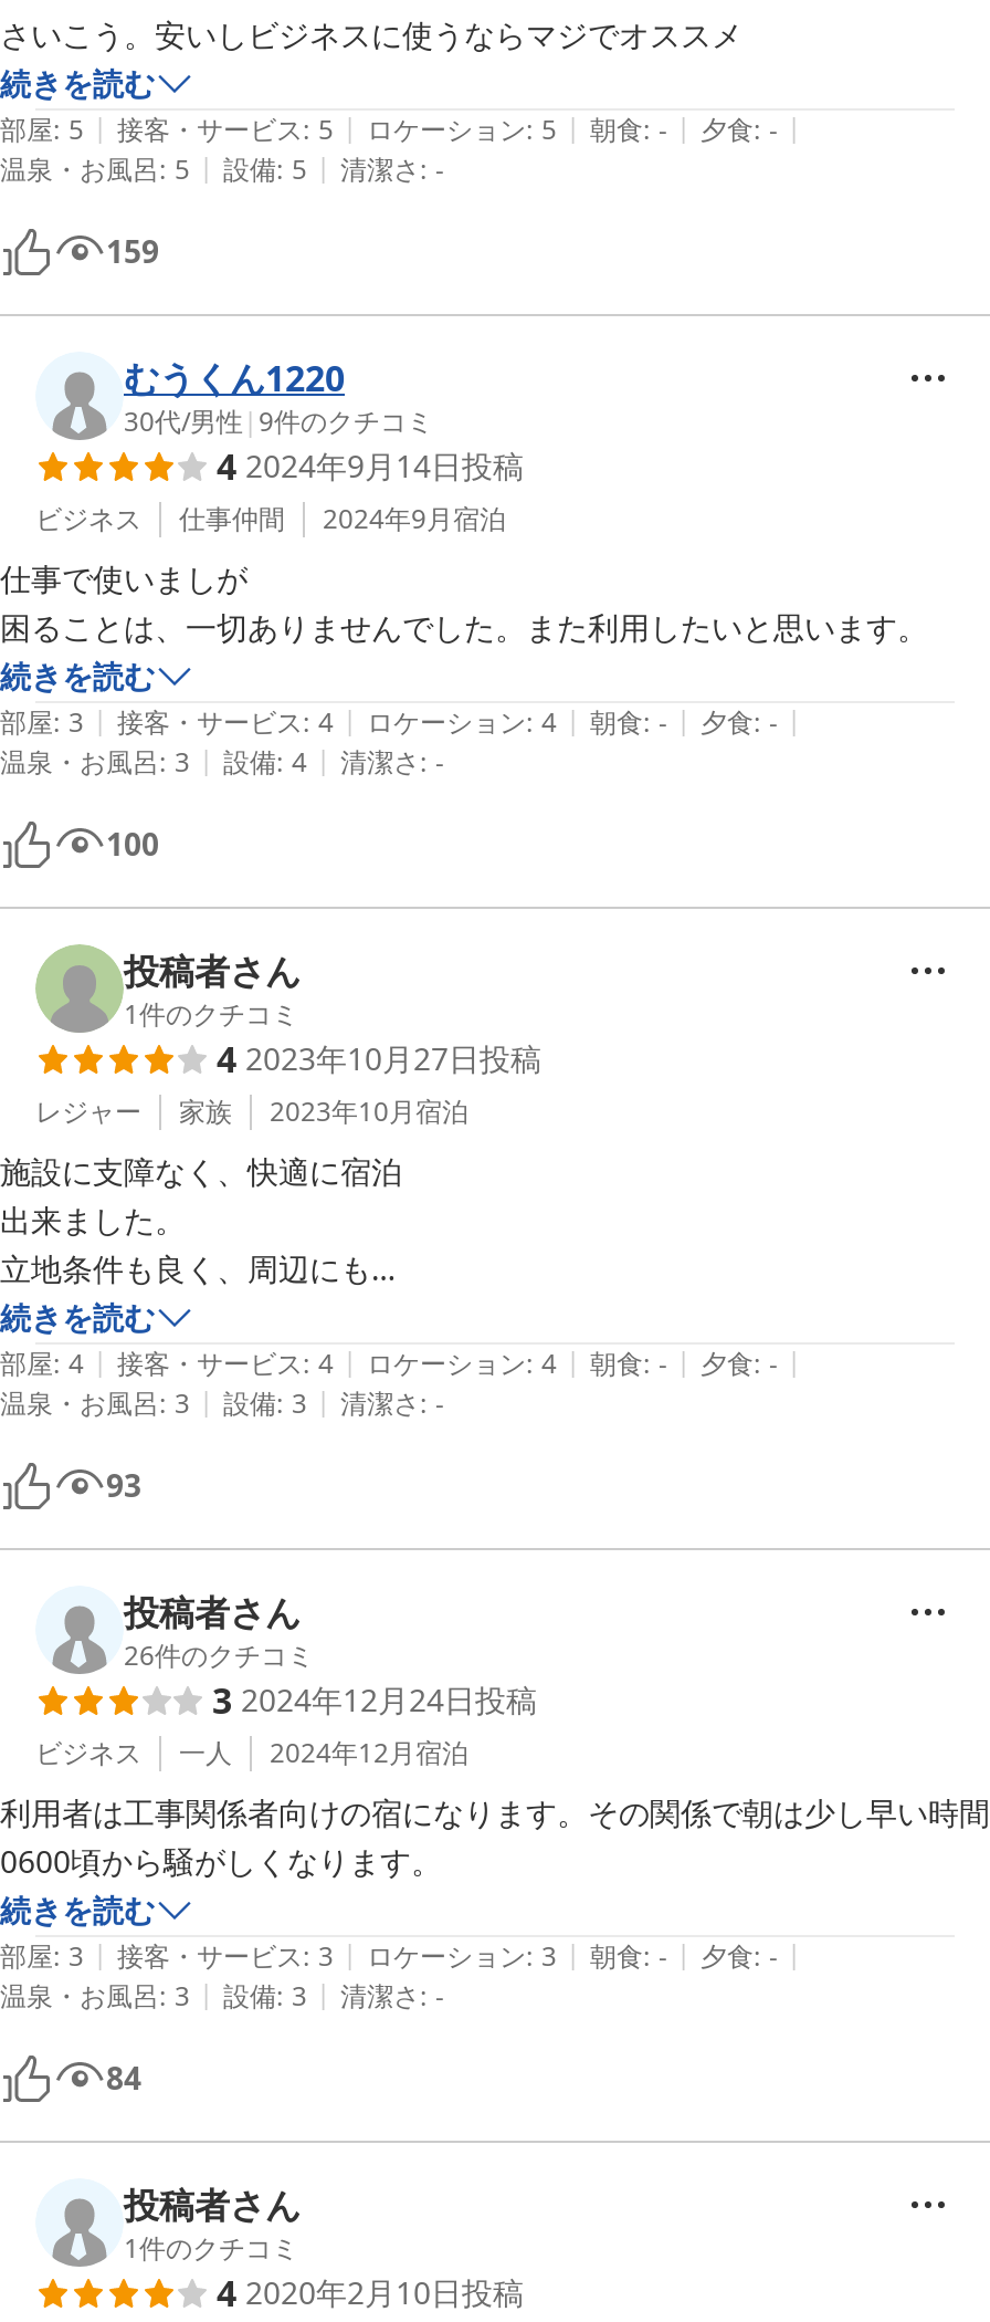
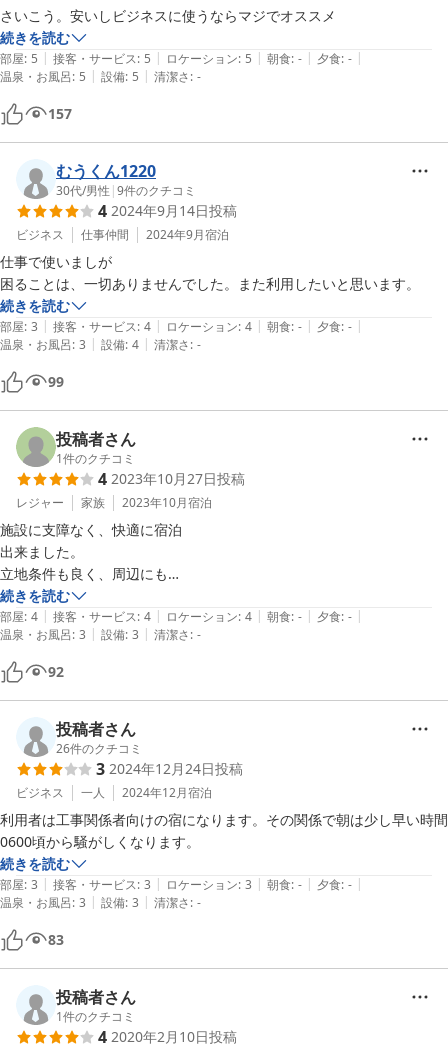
- 159
+ 157

- 100
+ 99

- 93
+ 92

- 84
+ 83
